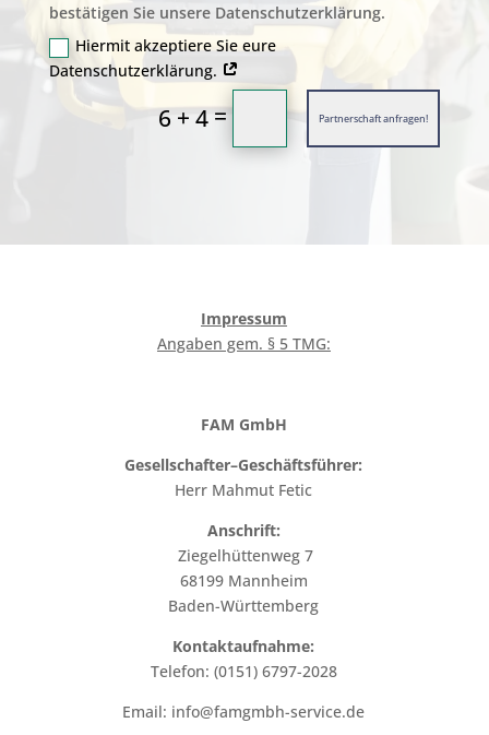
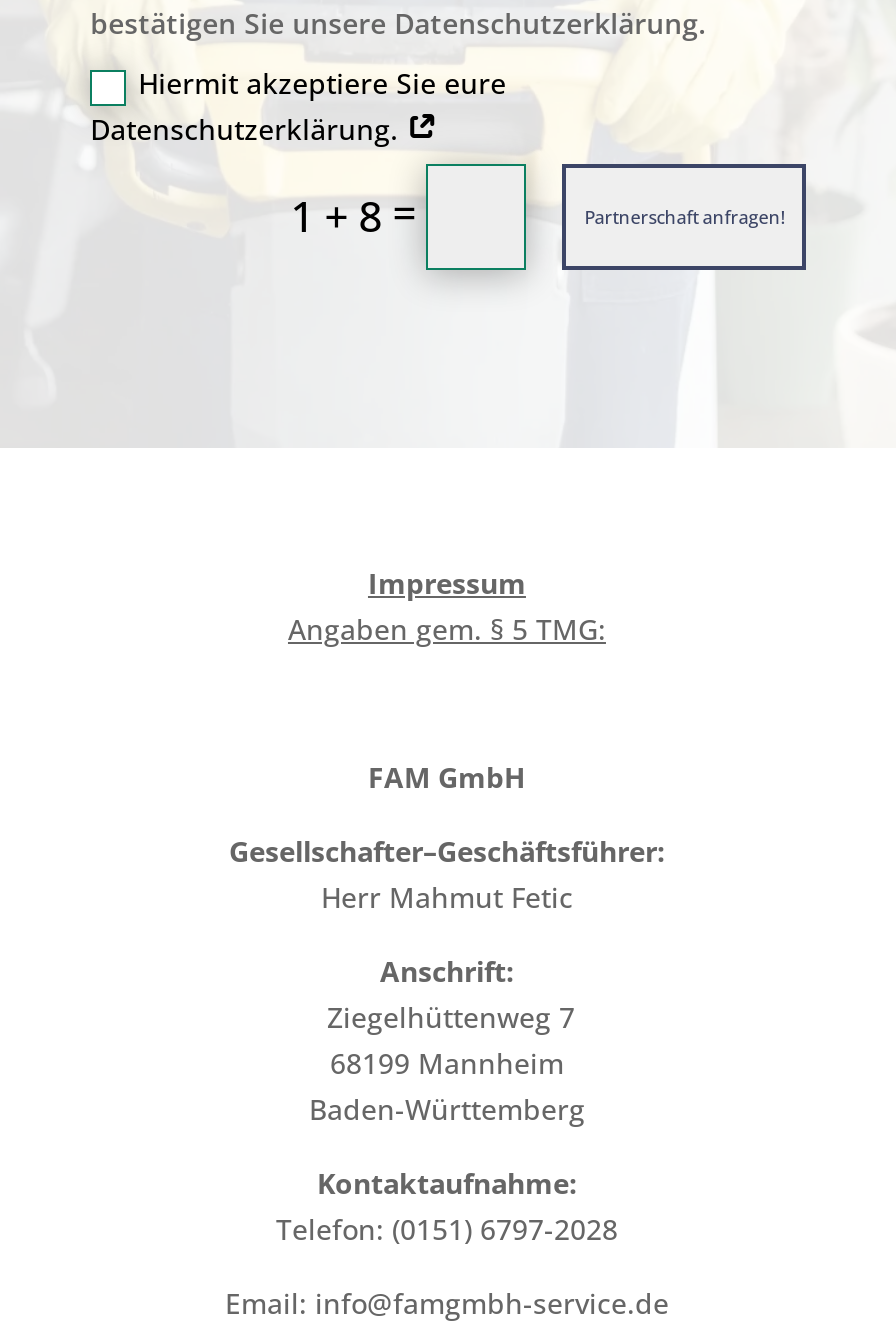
- 6 + 4 =
+ 1 + 8 =
